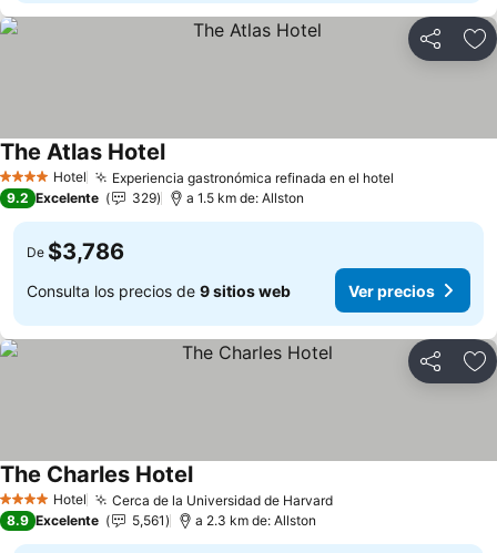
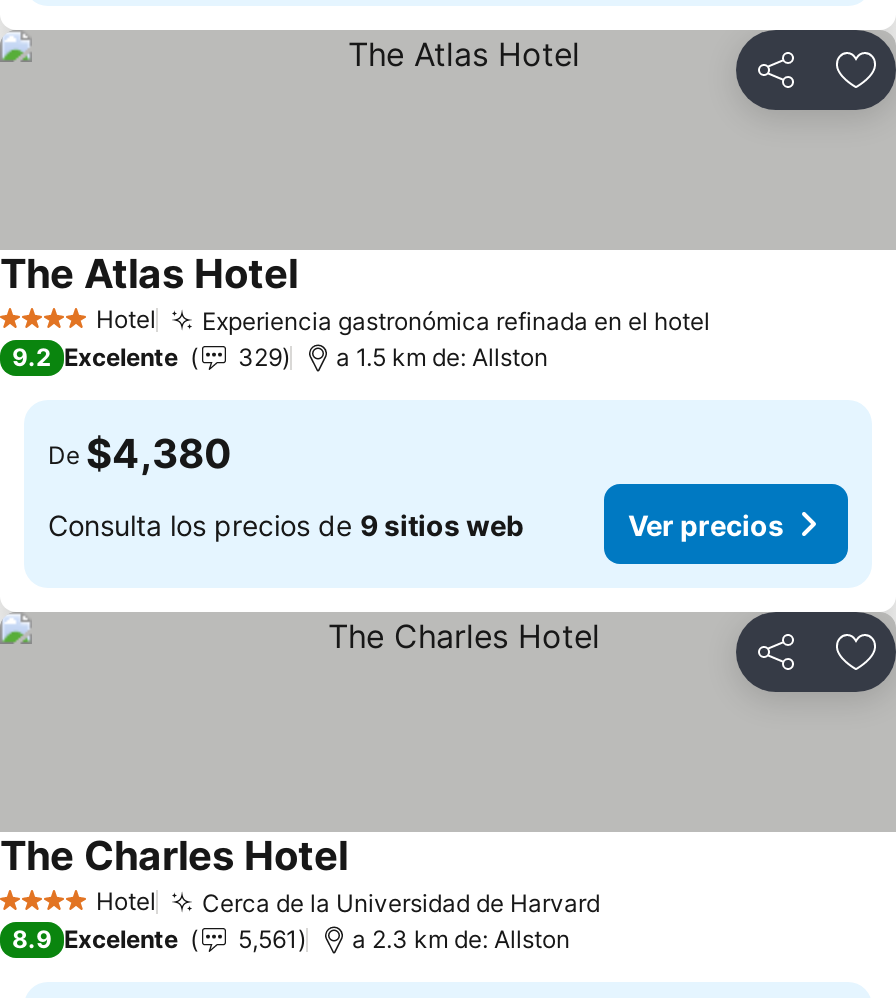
- De $3,786
+ De $4,380
